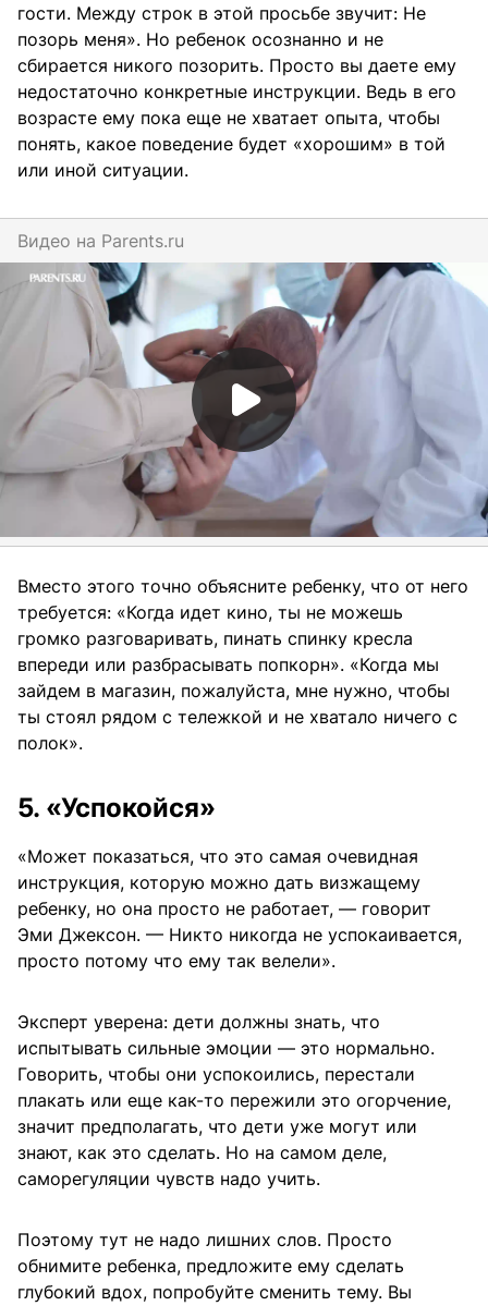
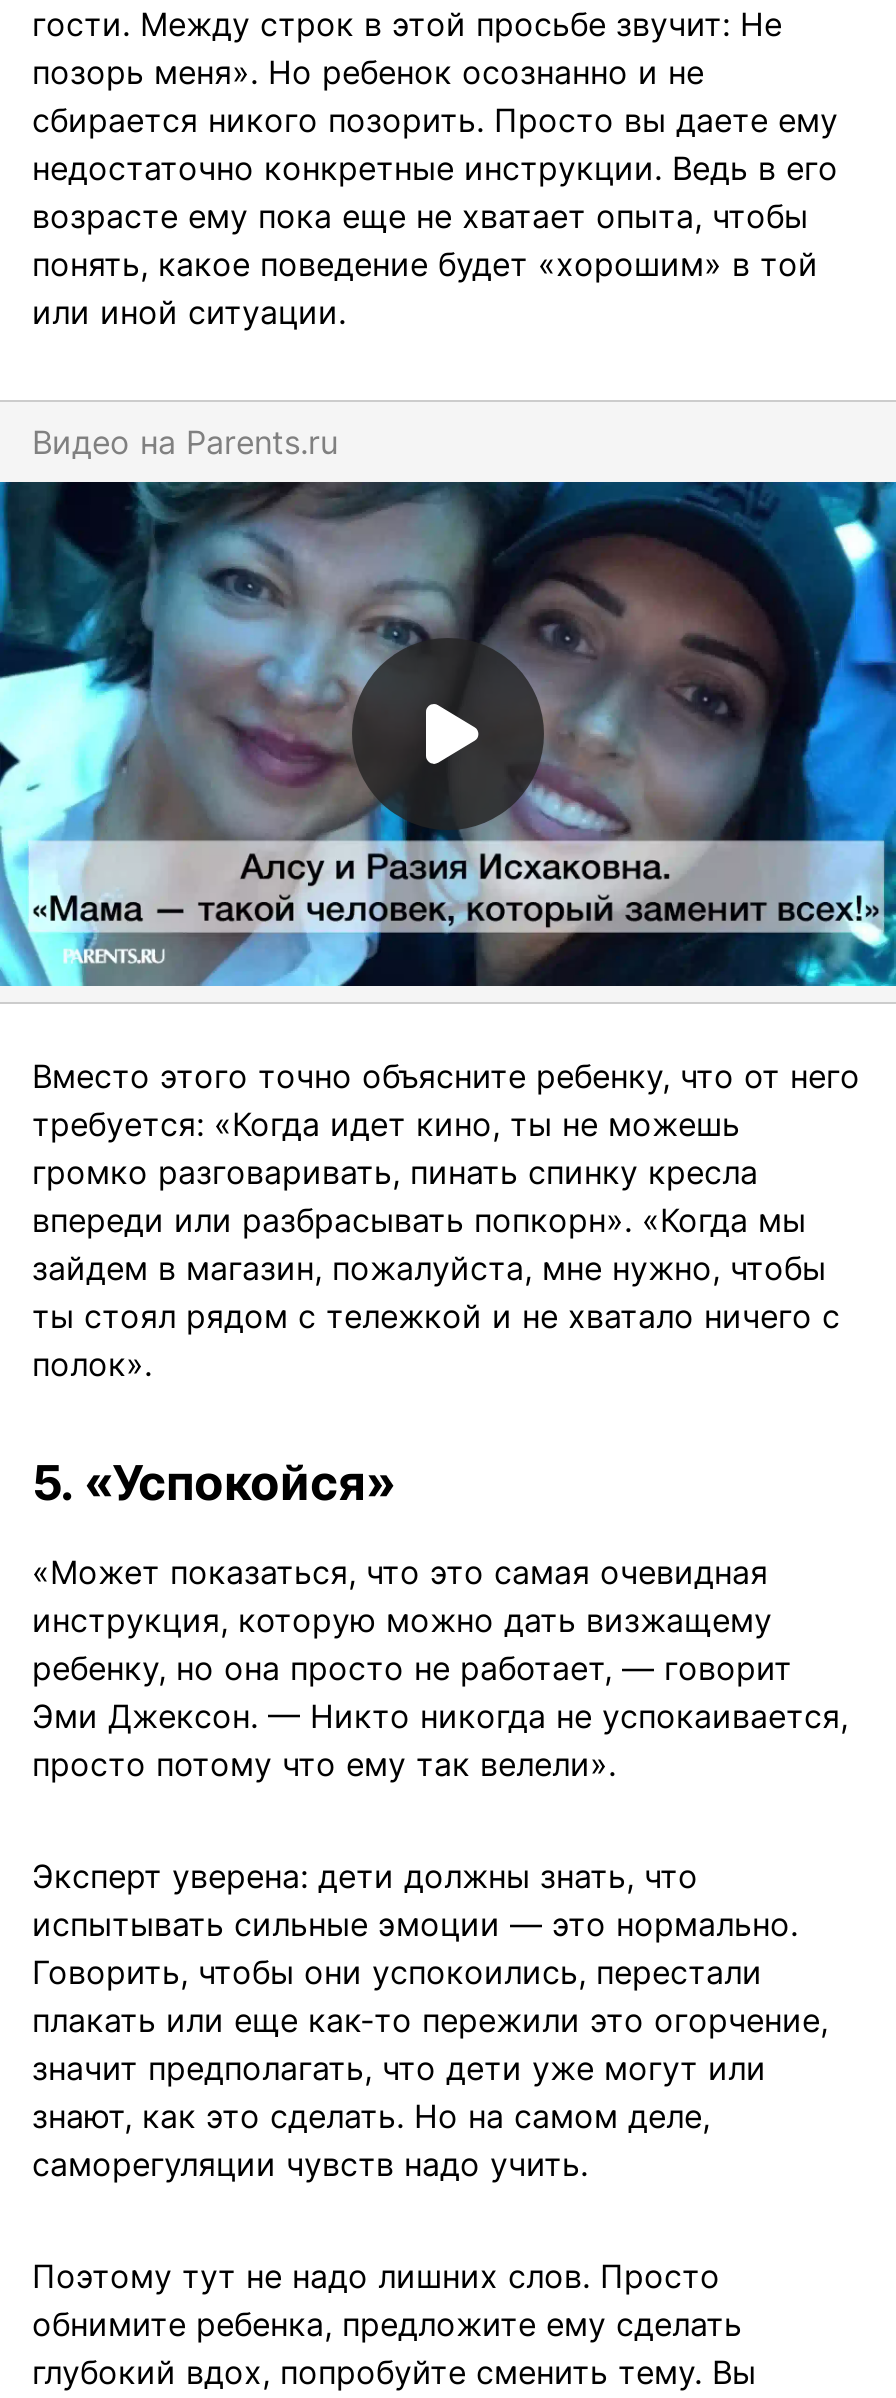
- [image]
+ [image]
